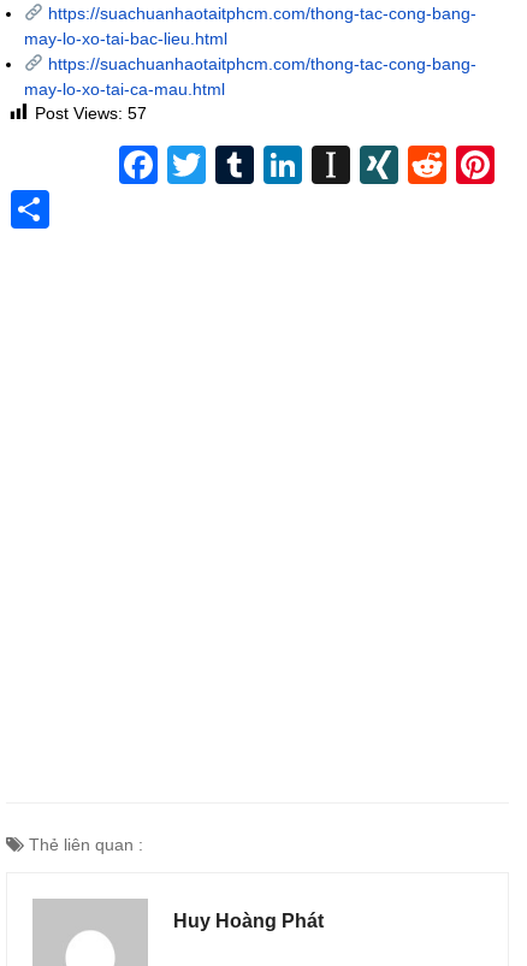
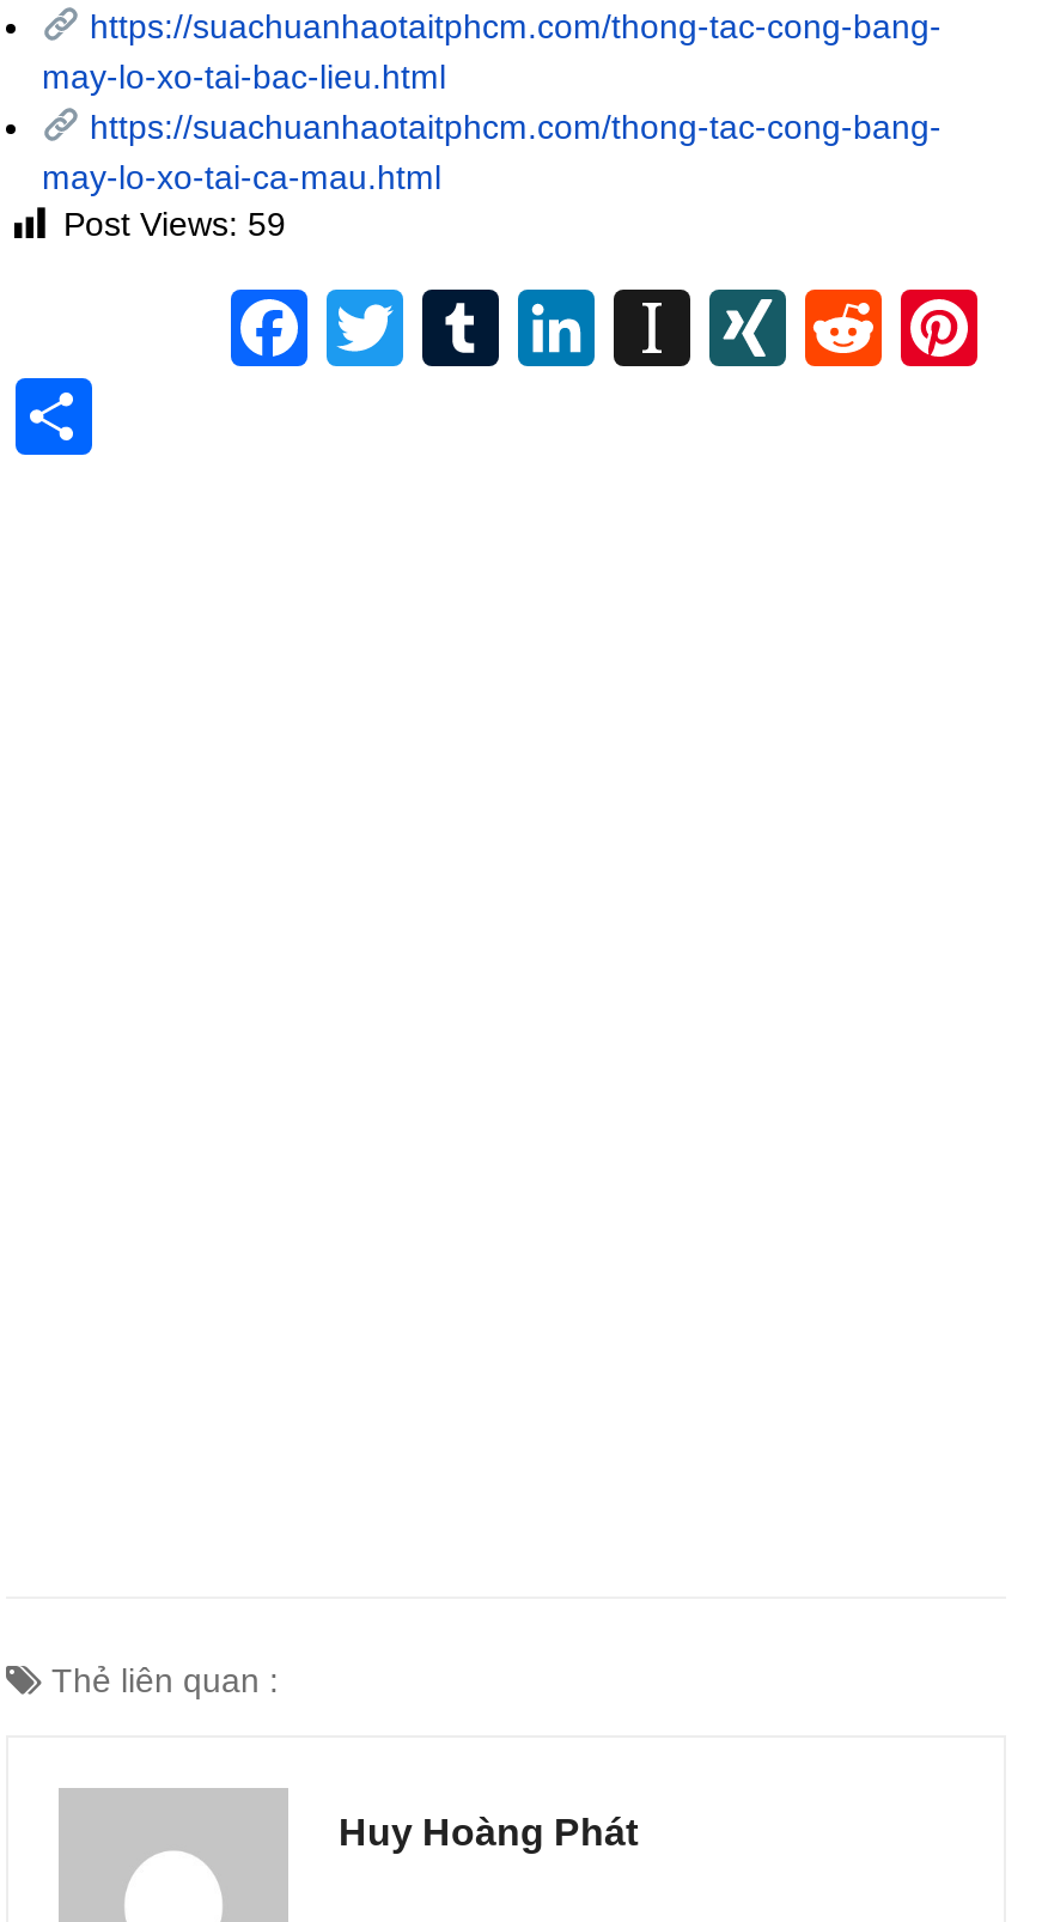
- Post Views: 57
+ Post Views: 59
